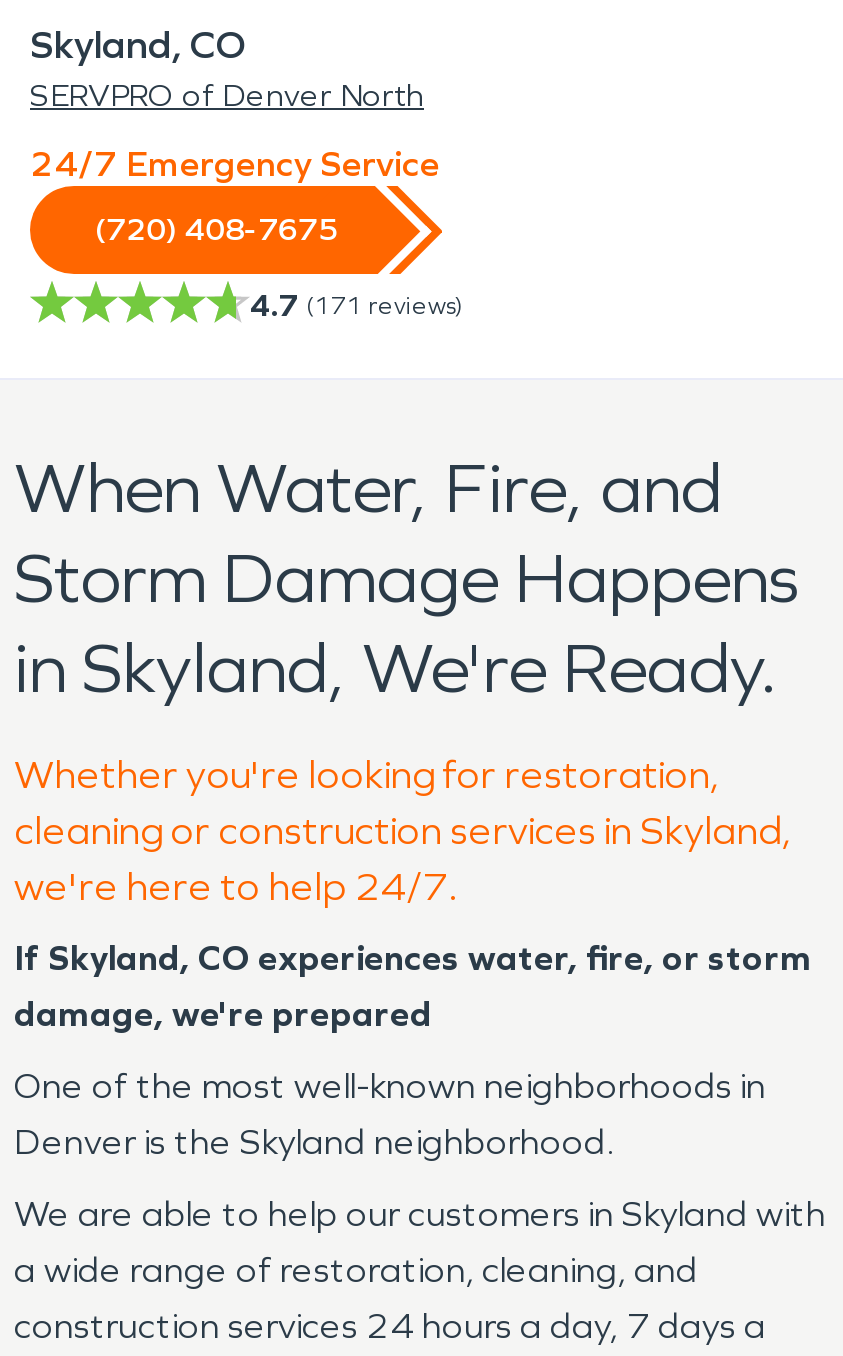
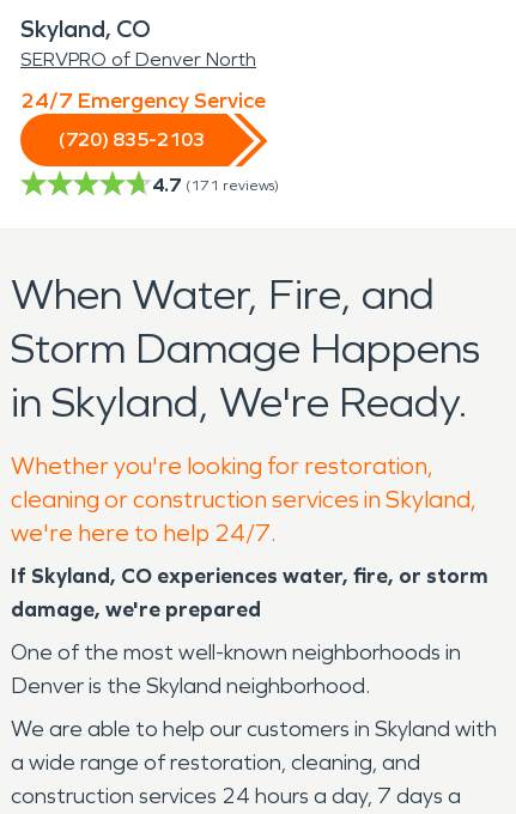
- (720) 408-7675
+ (720) 835-2103
